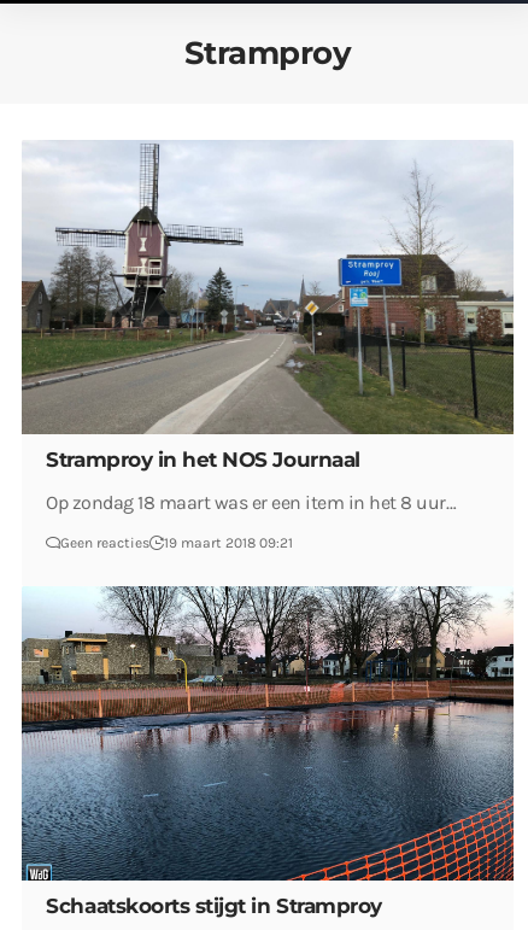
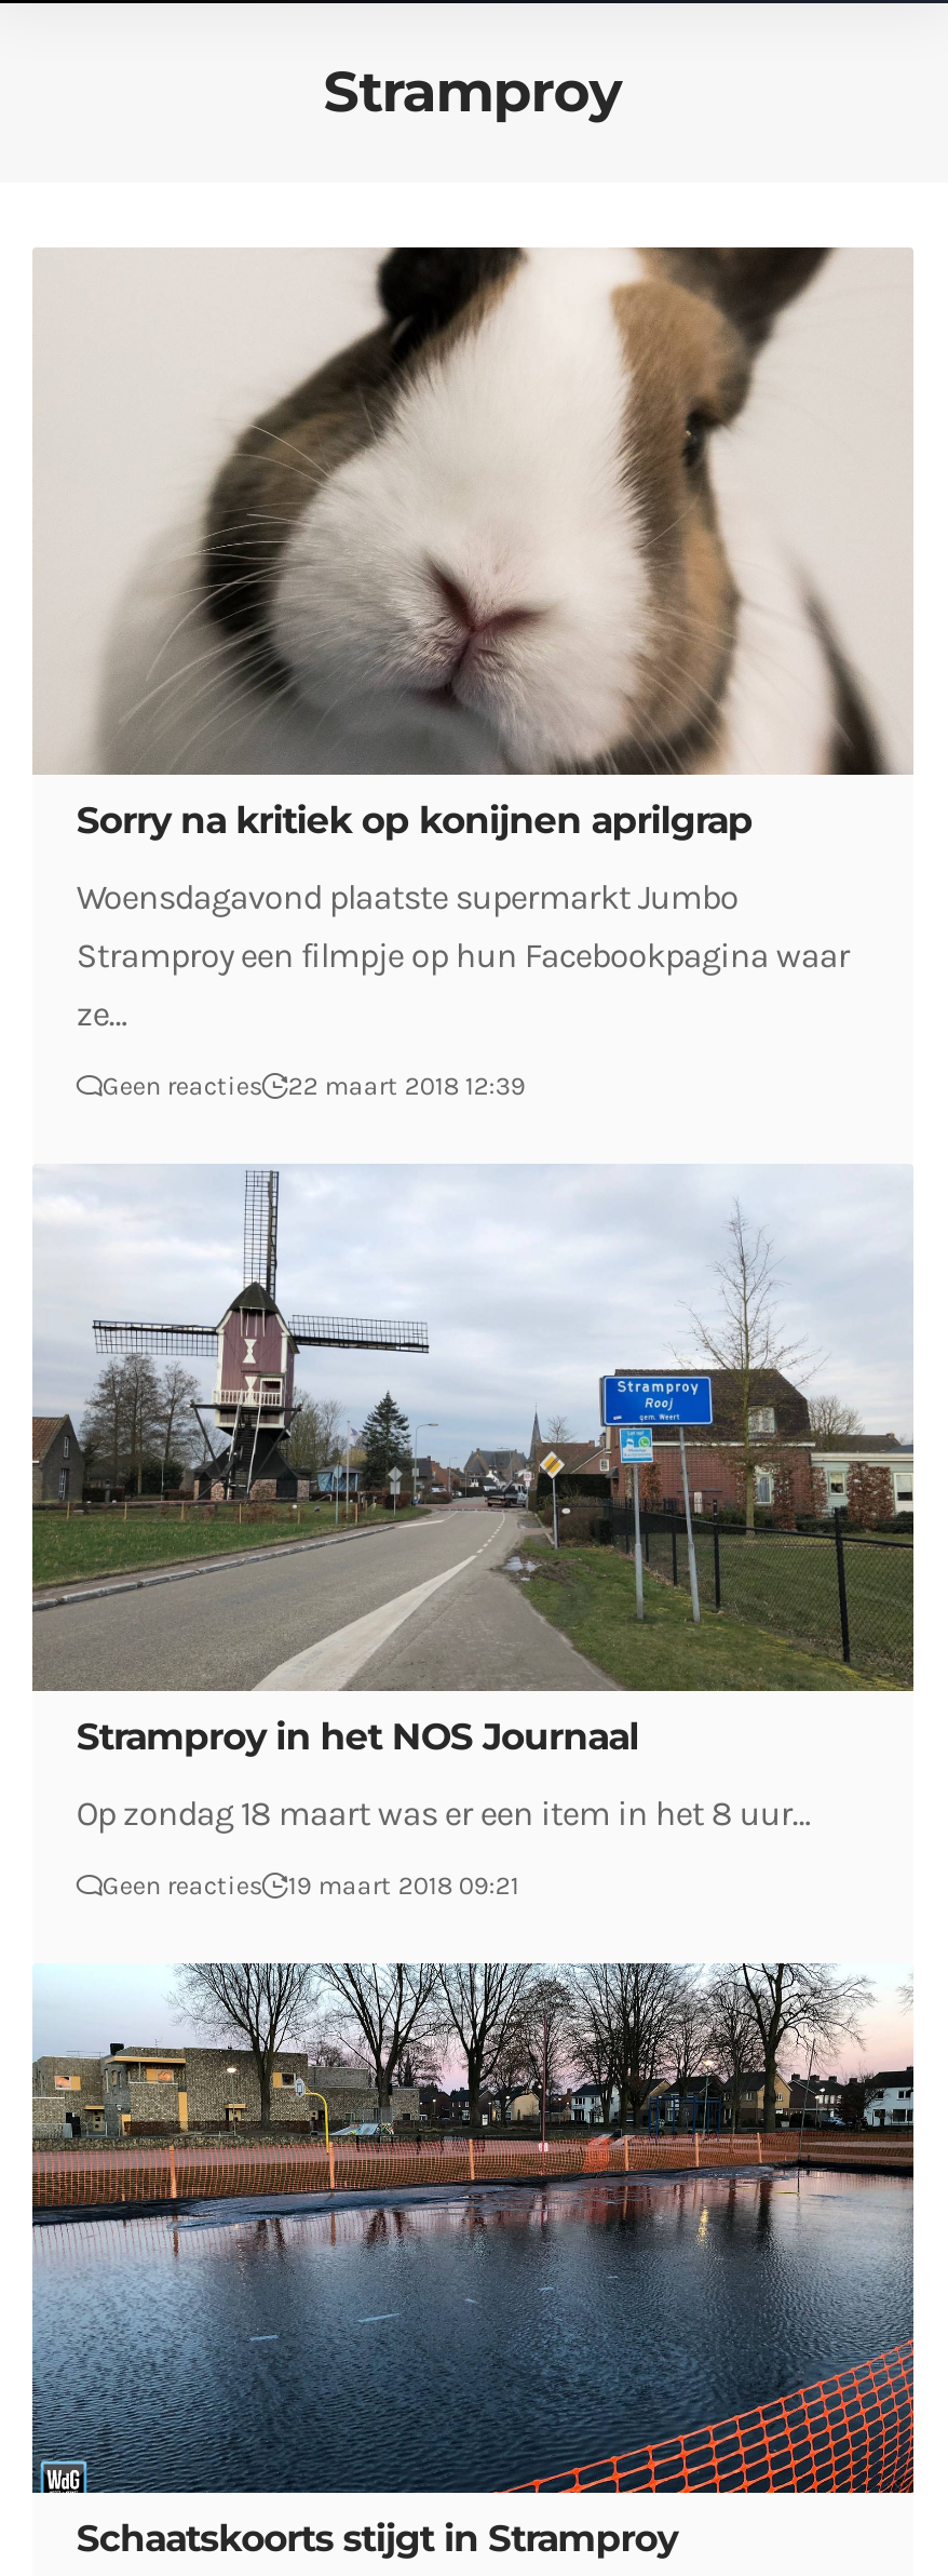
+ [image]
+ Sorry na kritiek op konijnen aprilgrap
+ Woensdagavond plaatste supermarkt Jumbo
+ Stramproy een filmpje op hun Facebookpagina waar
+ ze…
+ Geen reacties
+ 22 maart 2018 12:39
